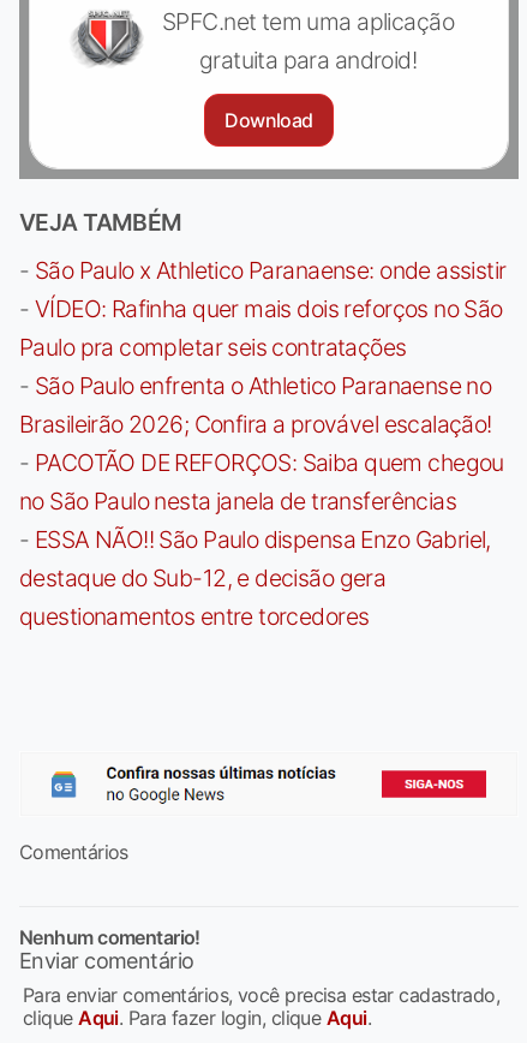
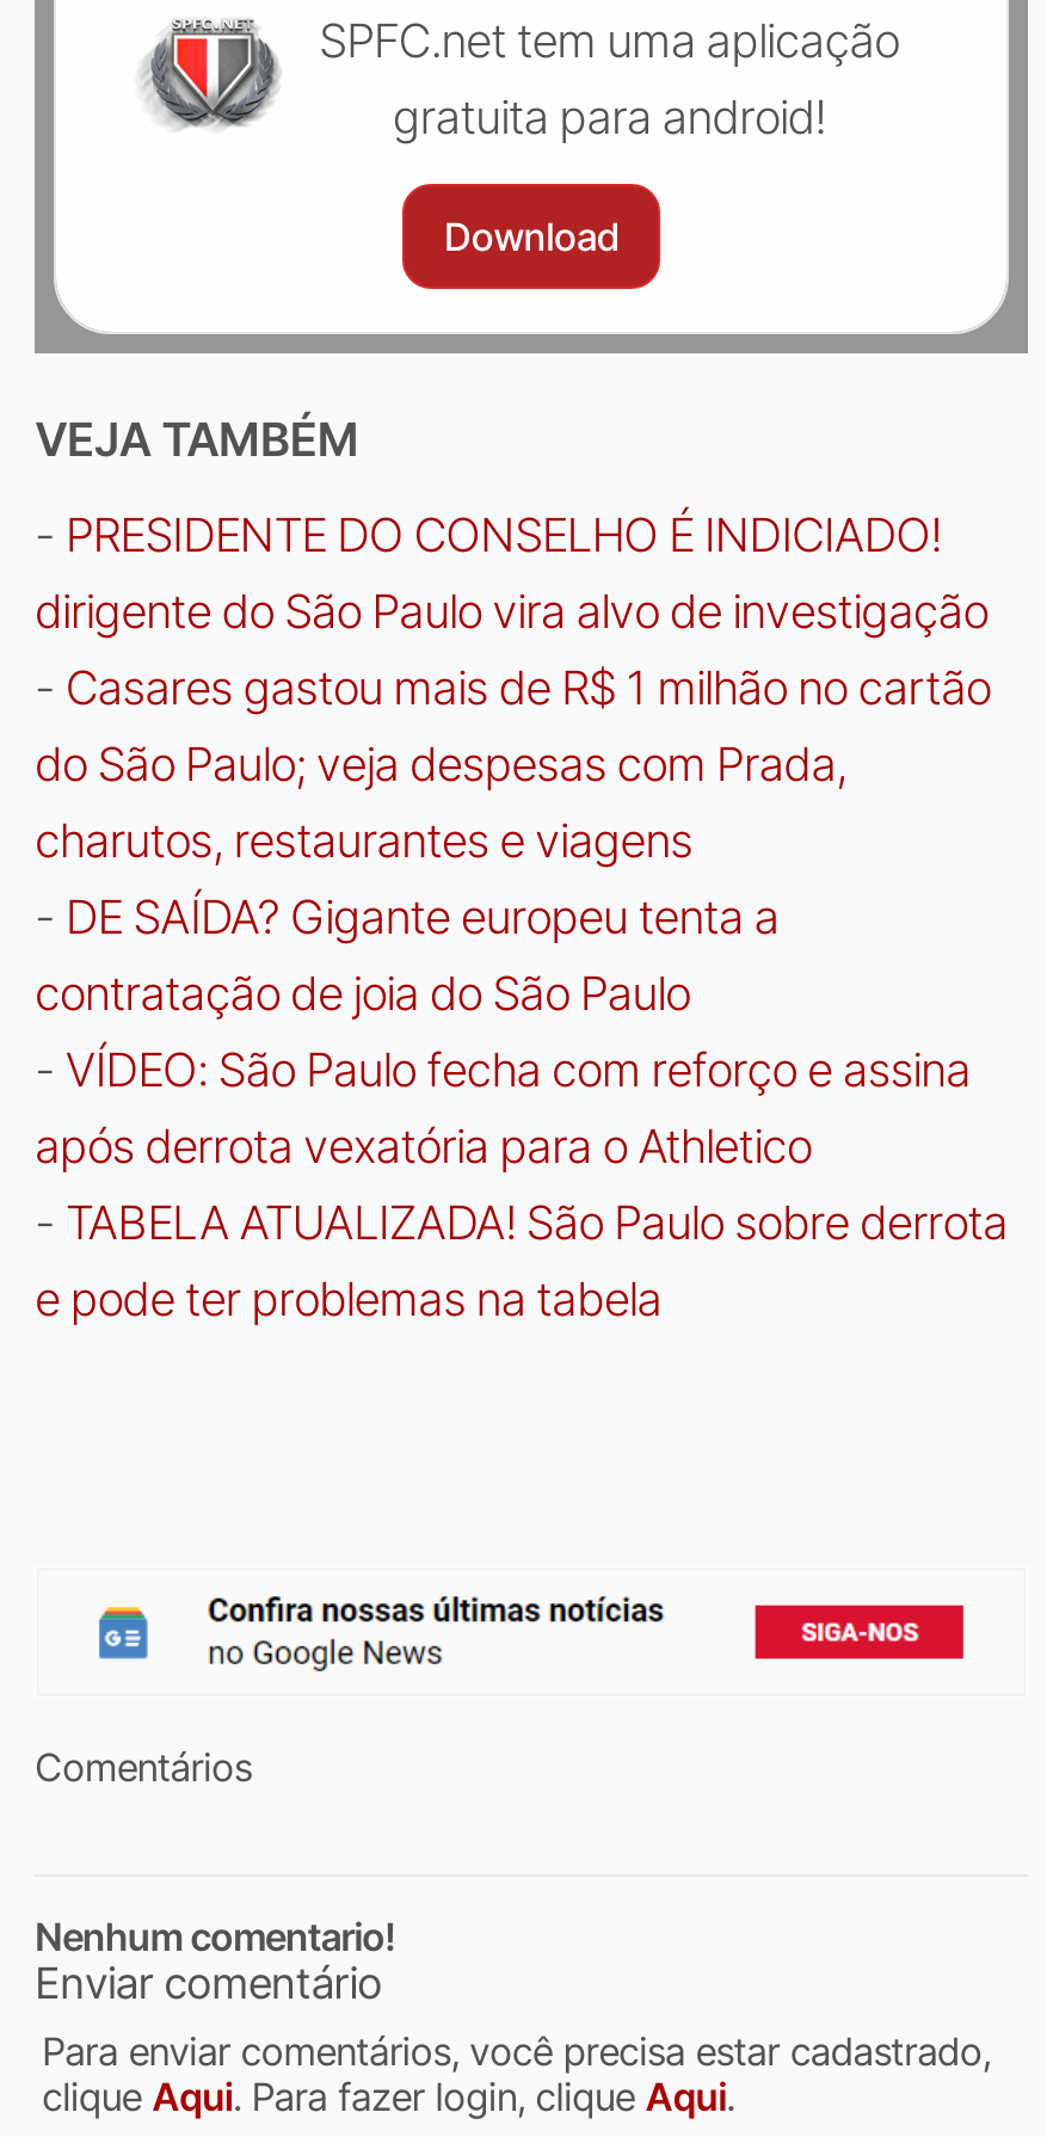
- - São Paulo x Athletico Paranaense: onde assistir
- - VÍDEO: Rafinha quer mais dois reforços no São
- Paulo pra completar seis contratações
- - São Paulo enfrenta o Athletico Paranaense no
- Brasileirão 2026; Confira a provável escalação!
- - PACOTÃO DE REFORÇOS: Saiba quem chegou
- no São Paulo nesta janela de transferências
- - ESSA NÃO!! São Paulo dispensa Enzo Gabriel,
- destaque do Sub-12, e decisão gera
- questionamentos entre torcedores
+ - PRESIDENTE DO CONSELHO É INDICIADO!
+ dirigente do São Paulo vira alvo de investigação
+ - Casares gastou mais de R$ 1 milhão no cartão
+ do São Paulo; veja despesas com Prada,
+ charutos, restaurantes e viagens
+ - DE SAÍDA? Gigante europeu tenta a
+ contratação de joia do São Paulo
+ - VÍDEO: São Paulo fecha com reforço e assina
+ após derrota vexatória para o Athletico
+ - TABELA ATUALIZADA! São Paulo sobre derrota
+ e pode ter problemas na tabela
